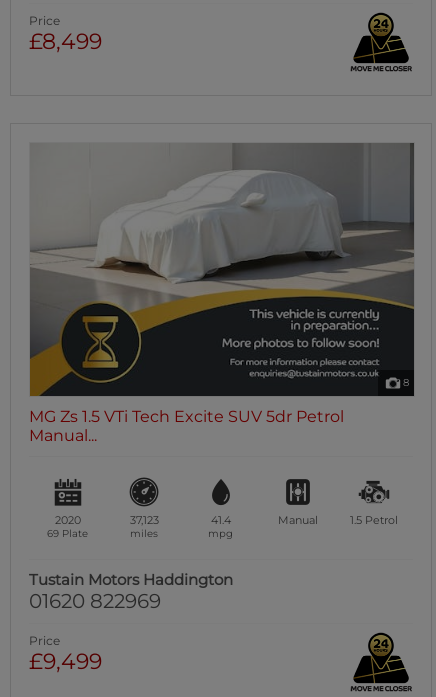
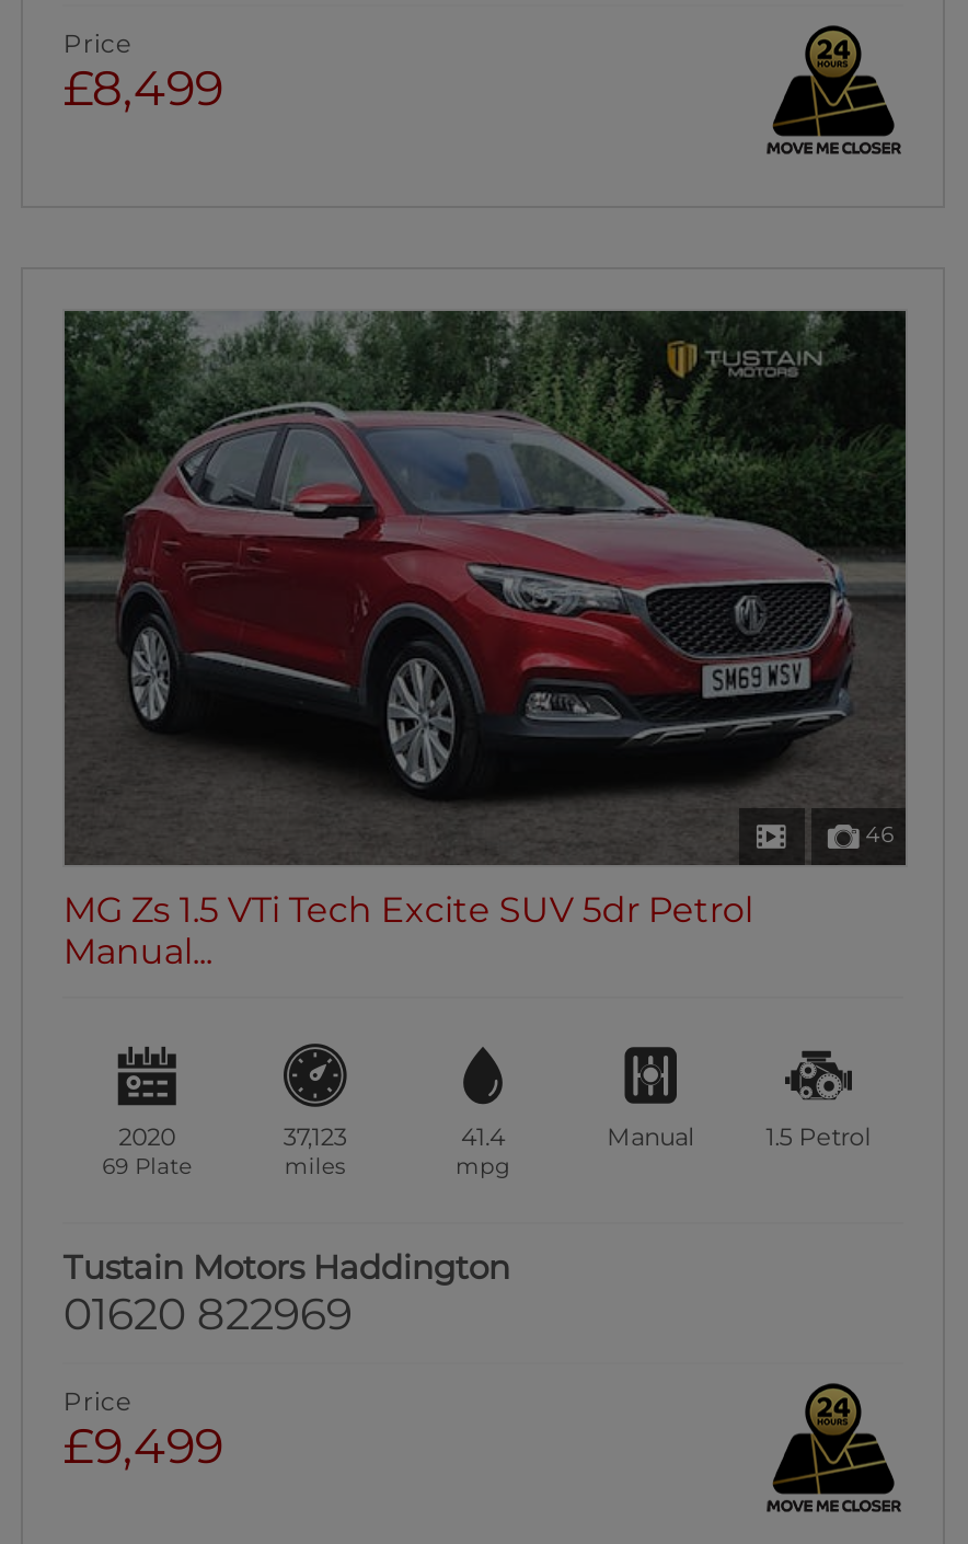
- [image]
- 8
+ [image]
+ 46
